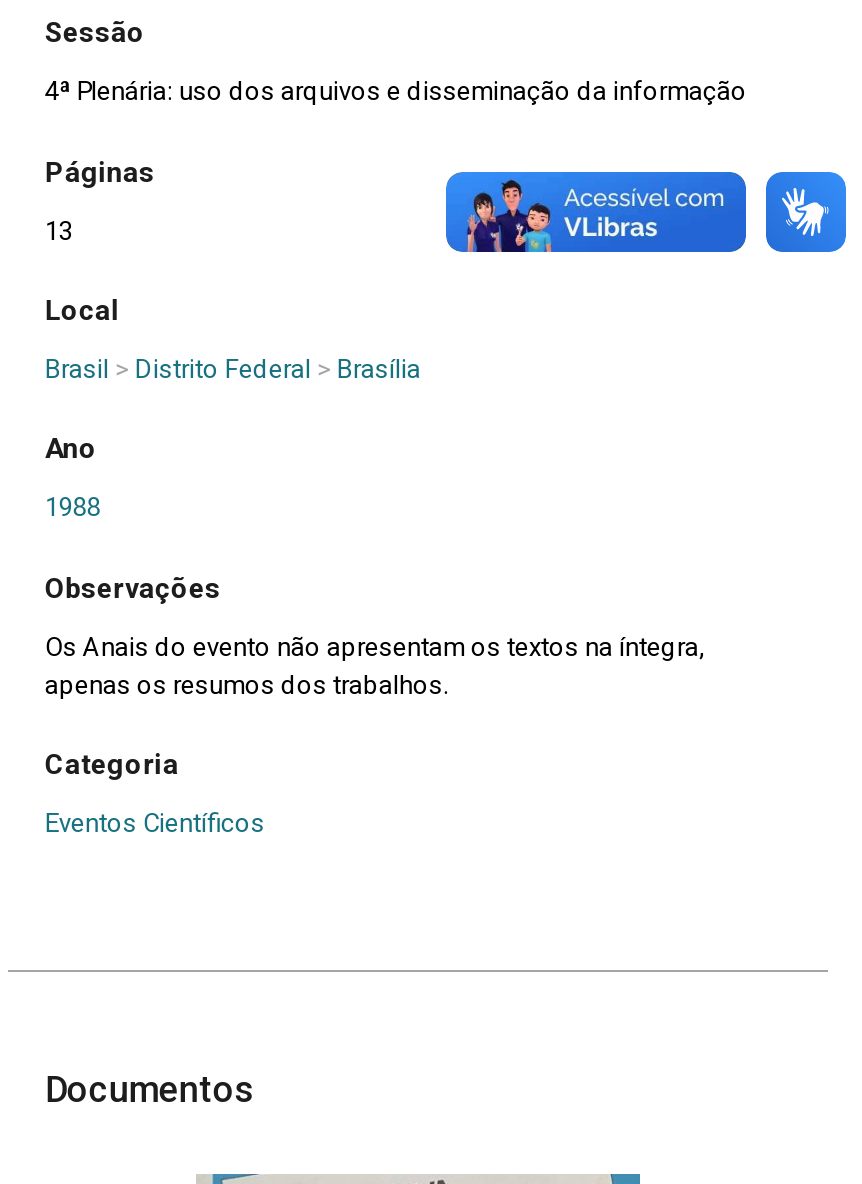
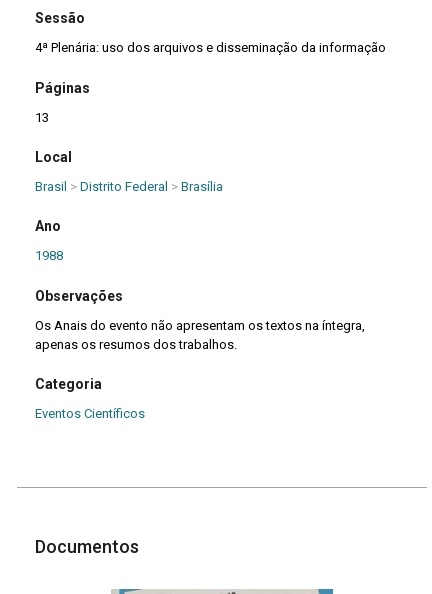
- [image]

- [image]
